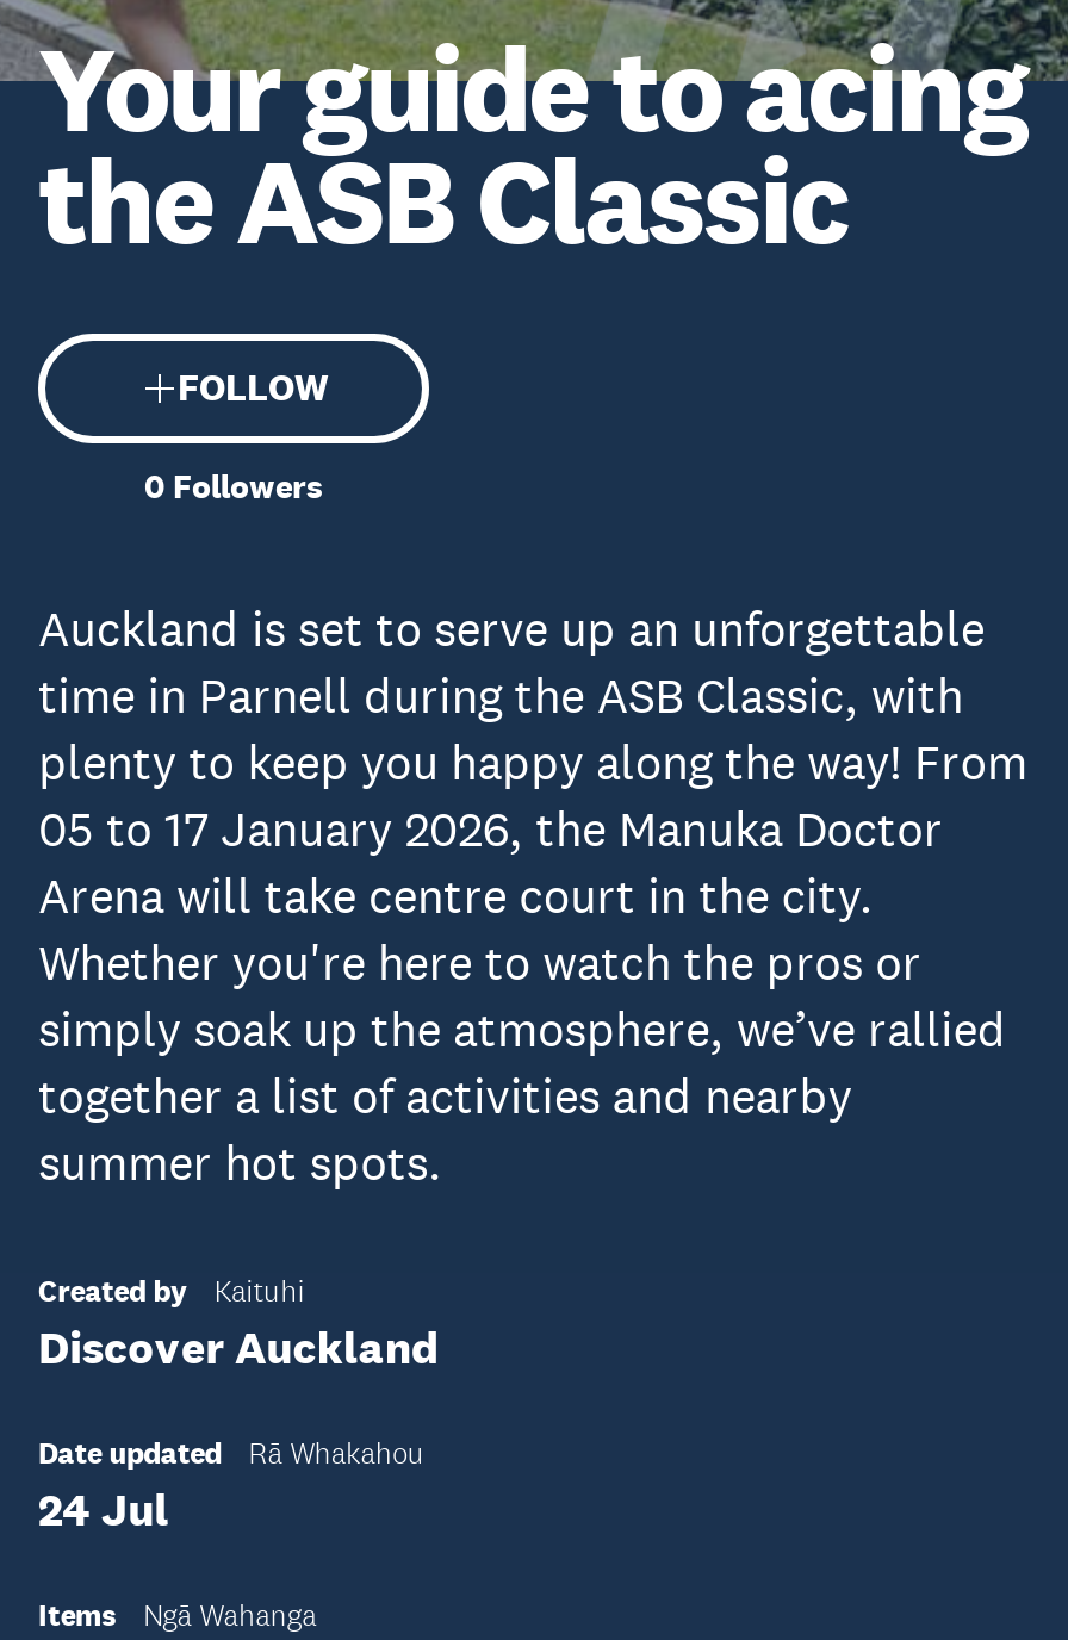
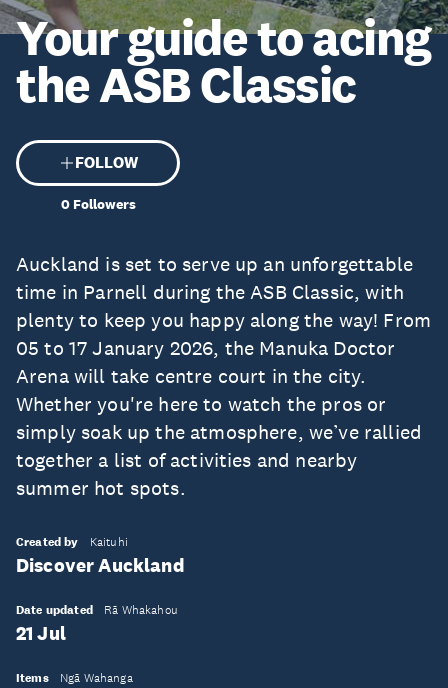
- 24 Jul
+ 21 Jul
